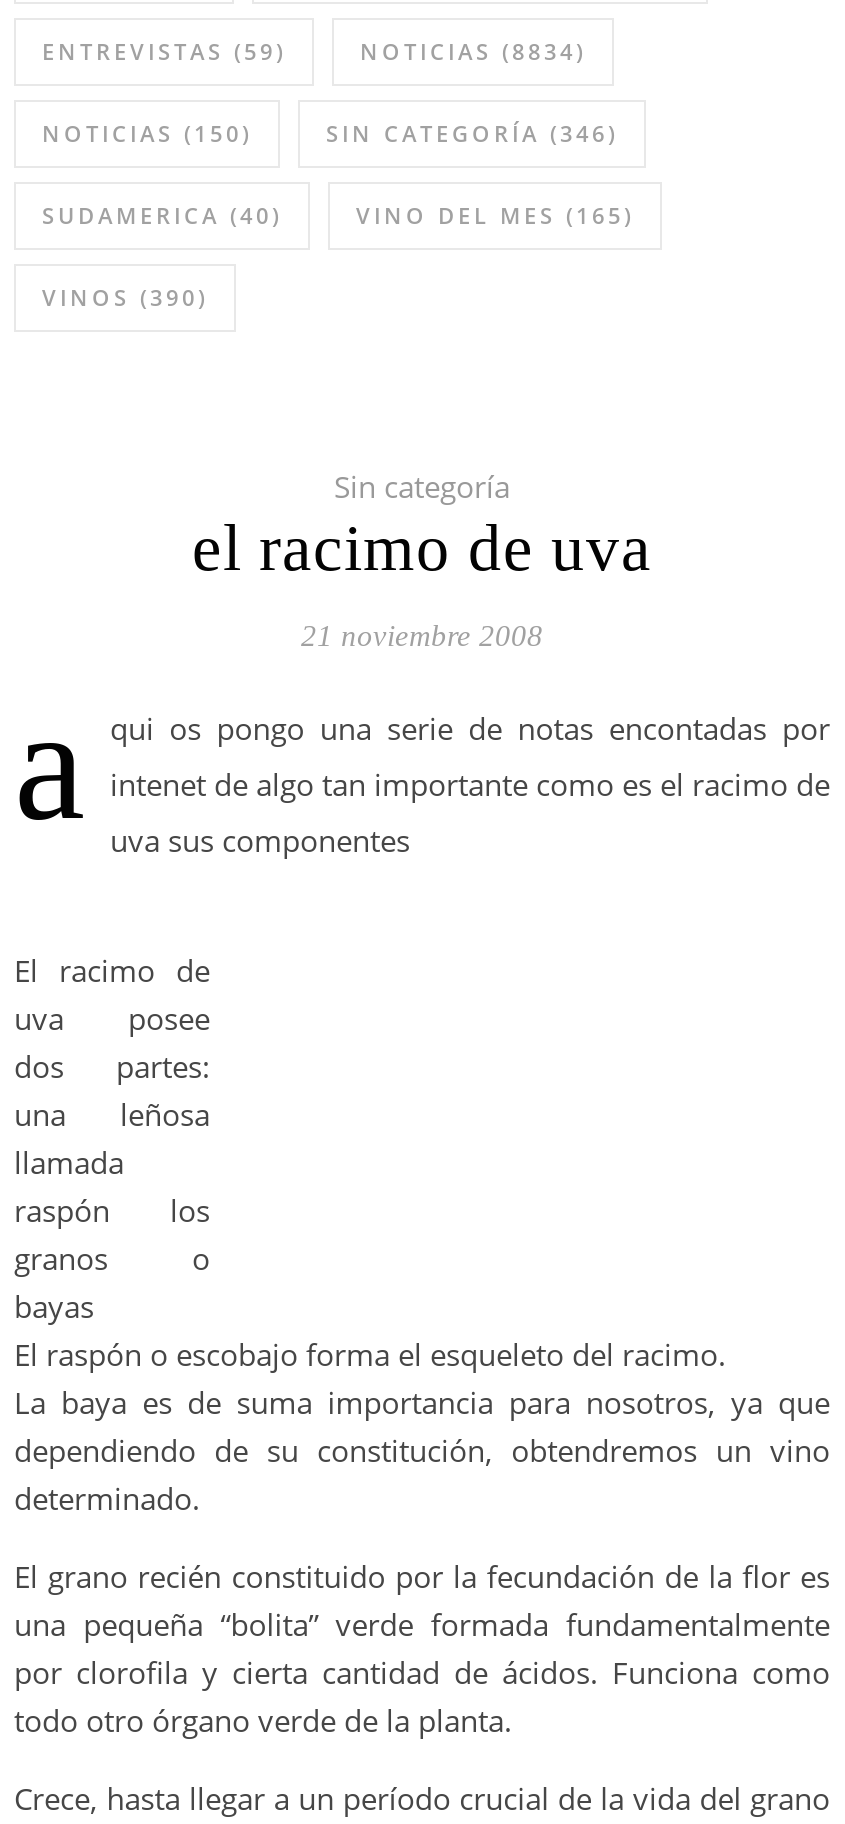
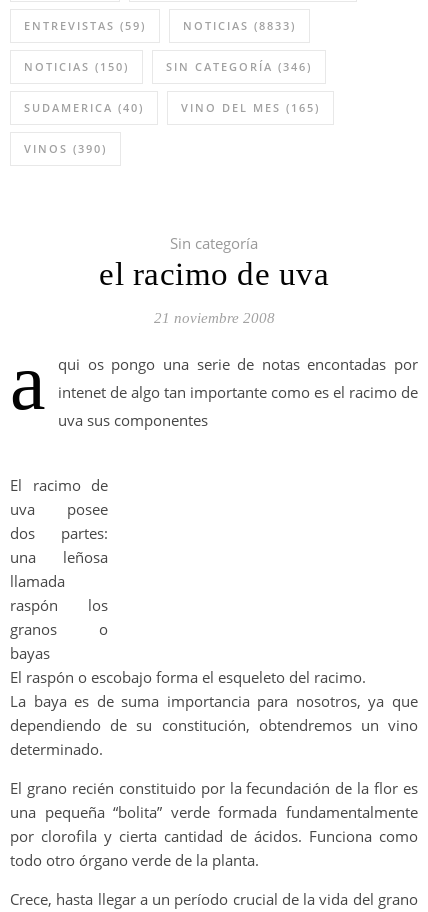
- NOTICIAS (8834)
+ NOTICIAS (8833)
